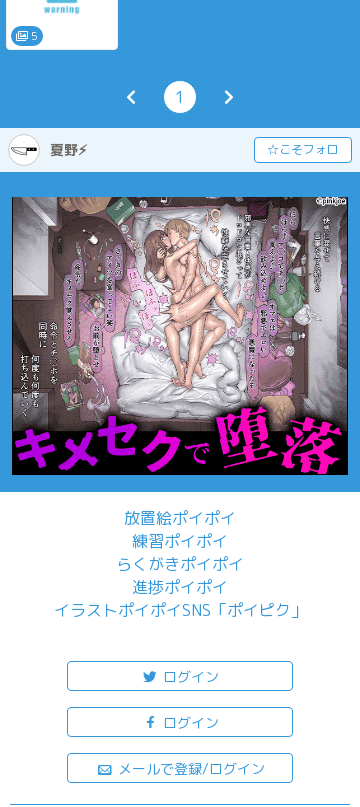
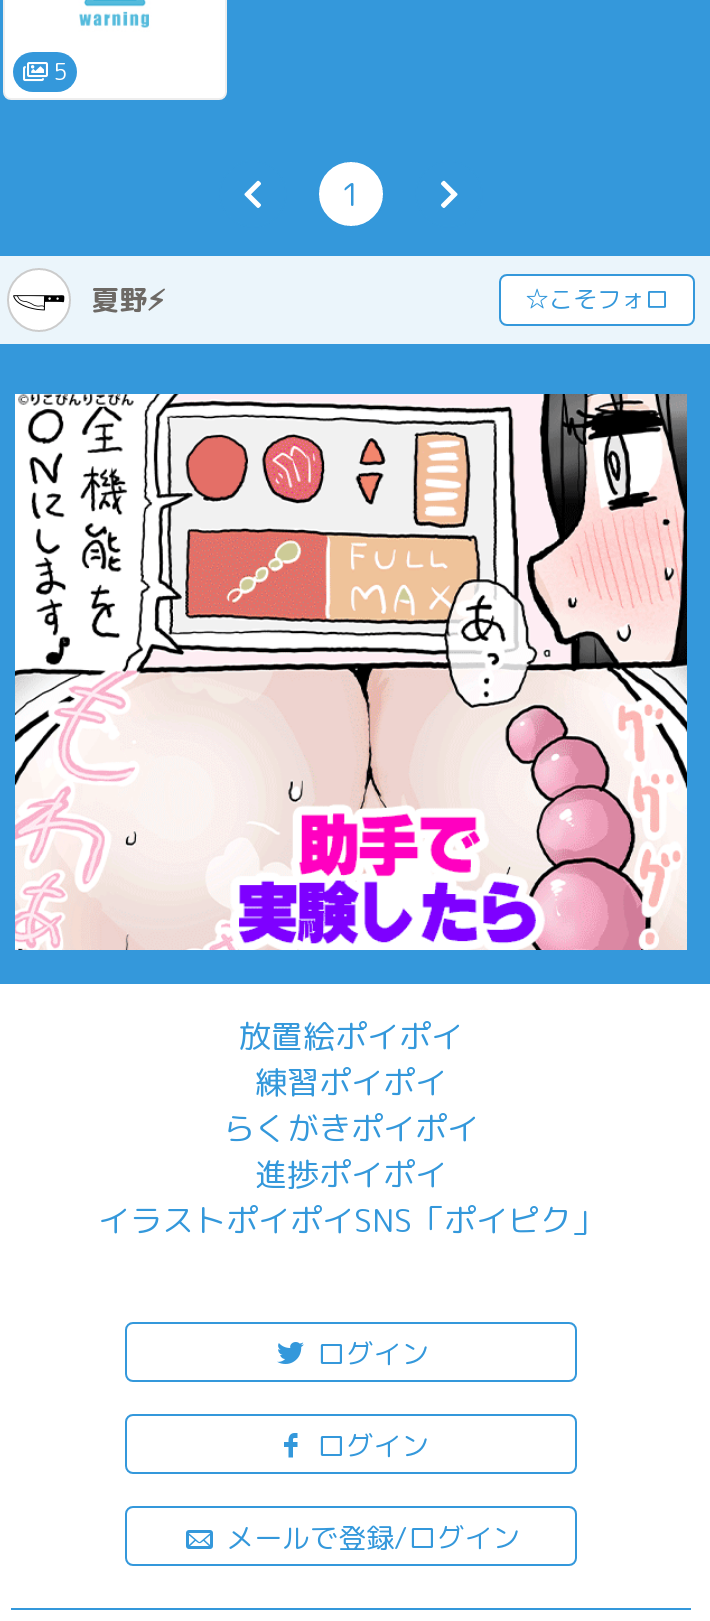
- [image]
+ [image]
